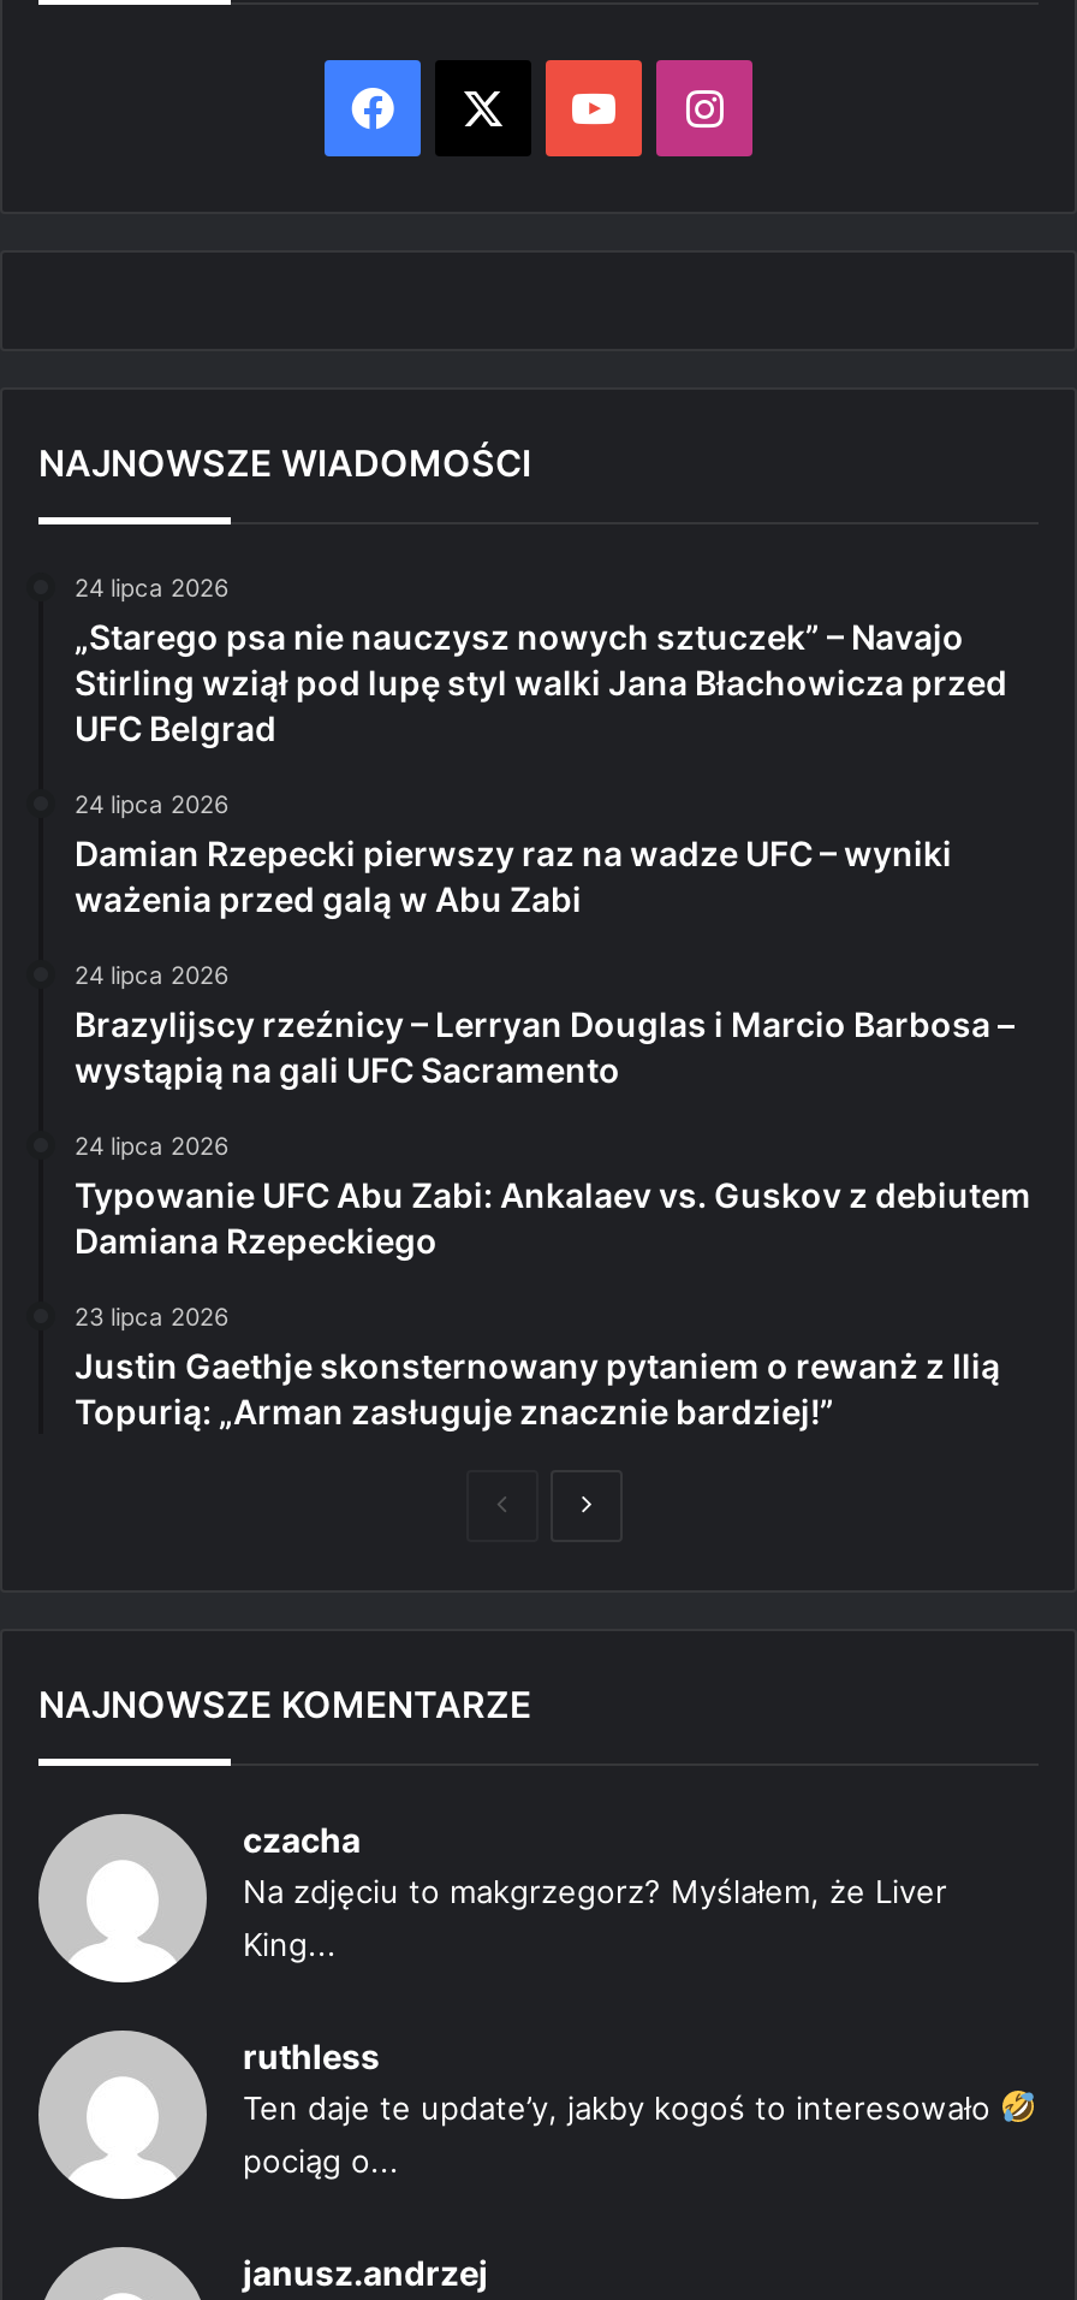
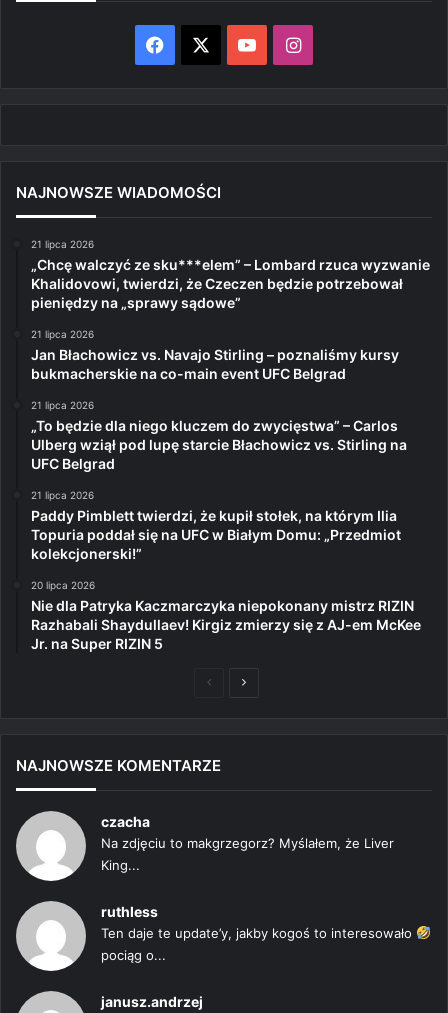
- 24 lipca 2026
- „Starego psa nie nauczysz nowych sztuczek” – Navajo
- Stirling wziął pod lupę styl walki Jana Błachowicza przed
+ 21 lipca 2026
+ „Chcę walczyć ze sku***elem” – Lombard rzuca wyzwanie
+ Khalidovowi, twierdzi, że Czeczen będzie potrzebował
+ pieniędzy na „sprawy sądowe”
+ 21 lipca 2026
+ Jan Błachowicz vs. Navajo Stirling – poznaliśmy kursy
+ bukmacherskie na co-main event UFC Belgrad
+ 21 lipca 2026
+ „To będzie dla niego kluczem do zwycięstwa” – Carlos
+ Ulberg wziął pod lupę starcie Błachowicz vs. Stirling na

moved down: UFC Belgrad

- 24 lipca 2026
- Damian Rzepecki pierwszy raz na wadze UFC – wyniki
- ważenia przed galą w Abu Zabi
- 24 lipca 2026
- Brazylijscy rzeźnicy – Lerryan Douglas i Marcio Barbosa –
- wystąpią na gali UFC Sacramento
- 24 lipca 2026
- Typowanie UFC Abu Zabi: Ankalaev vs. Guskov z debiutem
- Damiana Rzepeckiego
- 23 lipca 2026
- Justin Gaethje skonsternowany pytaniem o rewanż z Ilią
- Topurią: „Arman zasługuje znacznie bardziej!”
+ 21 lipca 2026
+ Paddy Pimblett twierdzi, że kupił stołek, na którym Ilia
+ Topuria poddał się na UFC w Białym Domu: „Przedmiot
+ kolekcjonerski!”
+ 20 lipca 2026
+ Nie dla Patryka Kaczmarczyka niepokonany mistrz RIZIN
+ Razhabali Shaydullaev! Kirgiz zmierzy się z AJ-em McKee
+ Jr. na Super RIZIN 5
